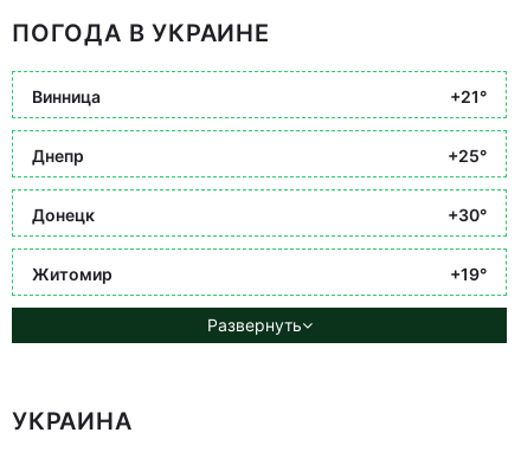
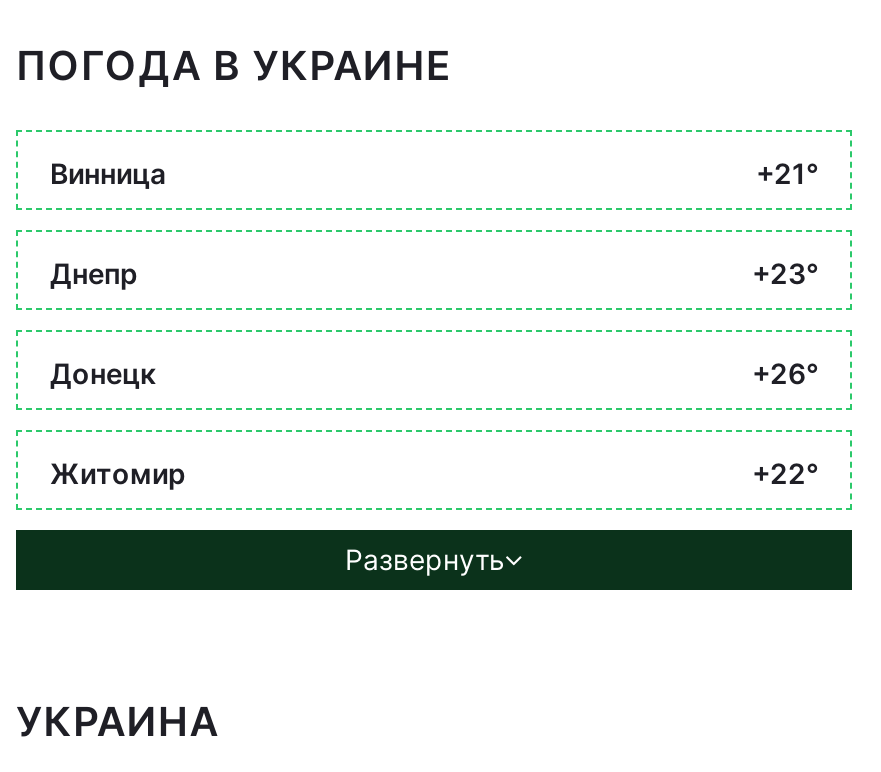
- +25°
+ +23°

- +30°
+ +26°

- +19°
+ +22°
